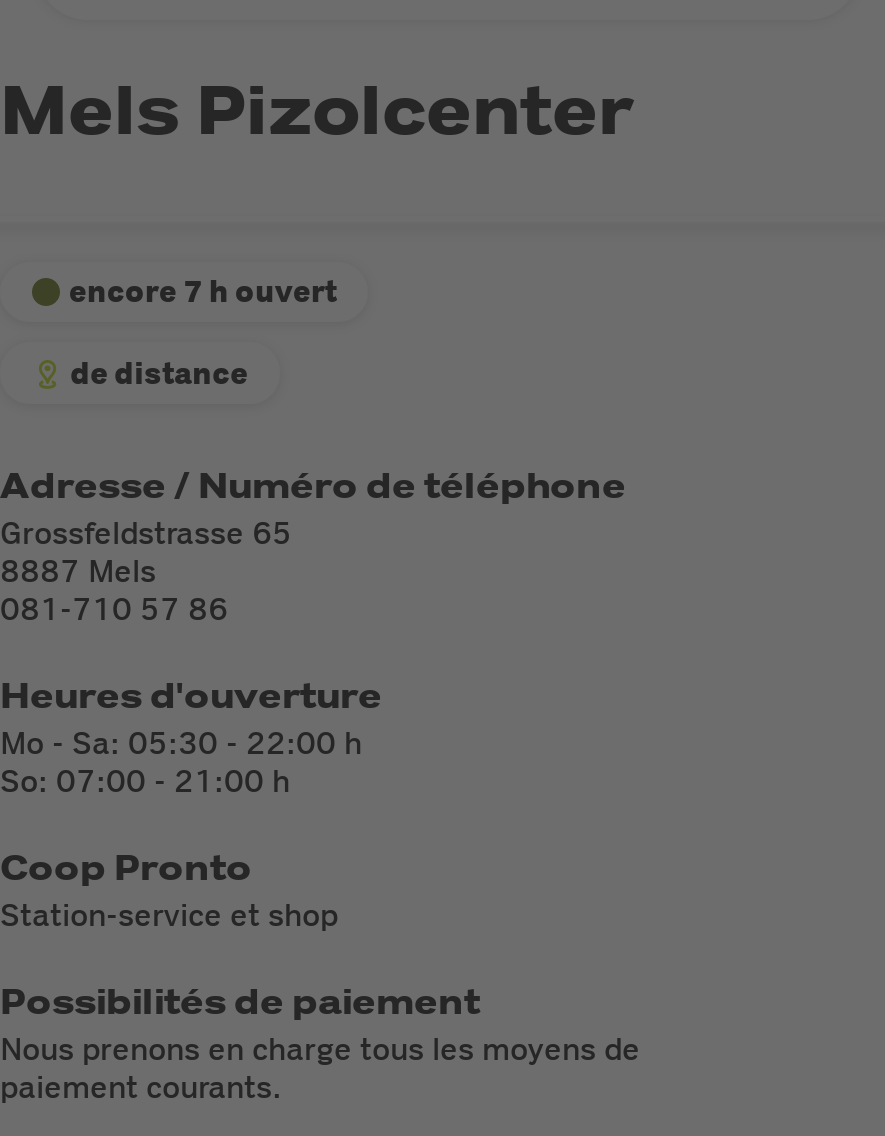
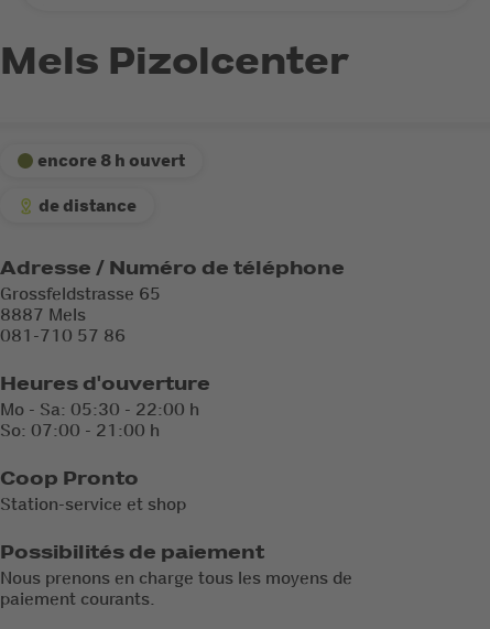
- encore 7 h ouvert
+ encore 8 h ouvert
